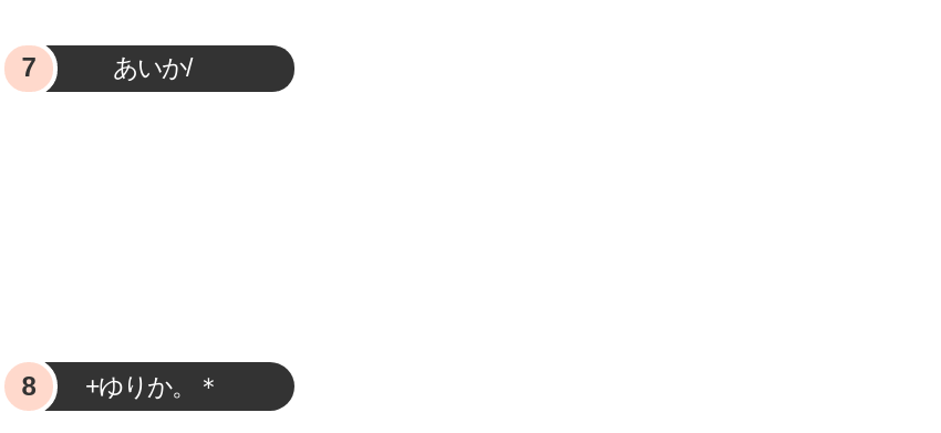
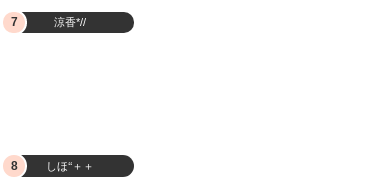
- あいか/
+ 涼香*//

- +ゆりか。＊
+ しほ‘‘＋＋
